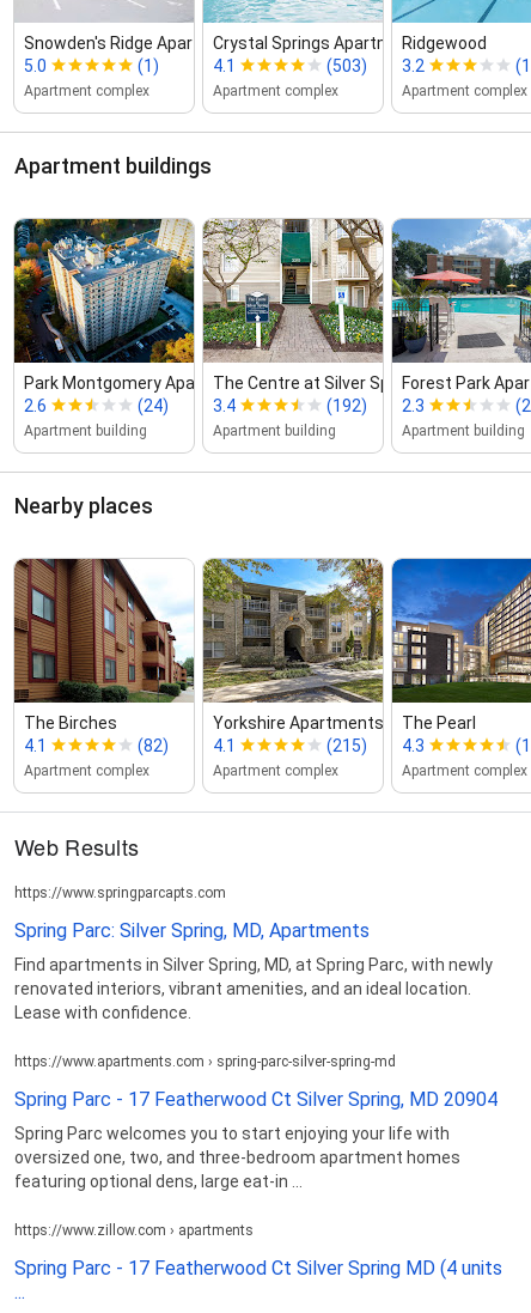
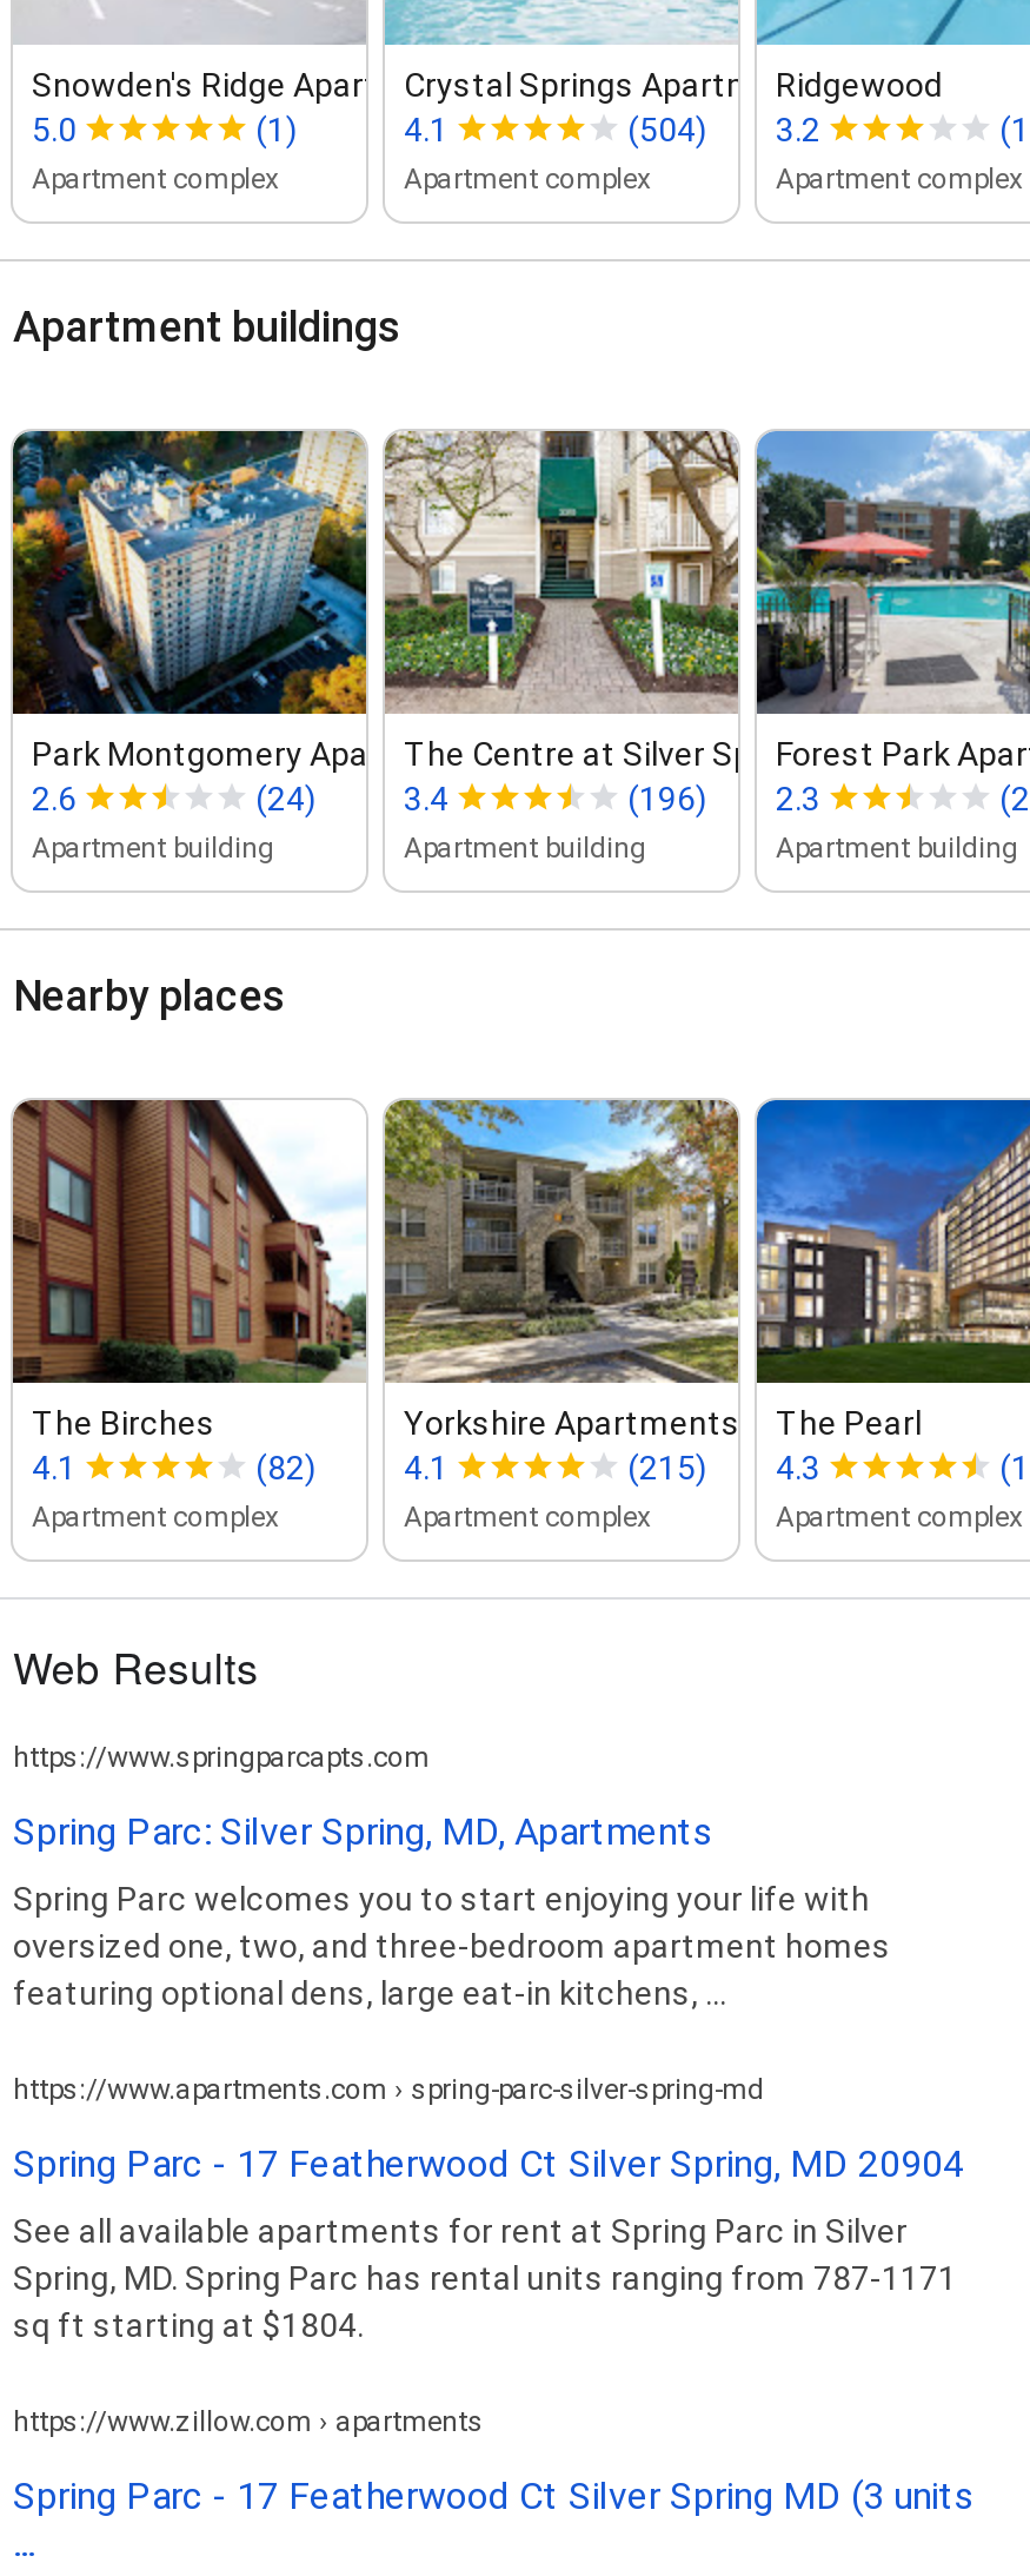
- (503) 3.2
+ (504) 3.2

- (192) 2.3
+ (196) 2.3

- Find apartments in Silver Spring, MD, at Spring Parc, with newly
- renovated interiors, vibrant amenities, and an ideal location.
- Lease with confidence.
+ featuring optional dens, large eat-in kitchens, ...

moved up: Spring Parc welcomes you to start enjoying your life with | oversized one, two, and three-bedroom apartment homes

- featuring optional dens, large eat-in ...
+ See all available apartments for rent at Spring Parc in Silver
+ Spring, MD. Spring Parc has rental units ranging from 787-1171
+ sq ft starting at $1804.

- Spring Parc - 17 Featherwood Ct Silver Spring MD (4 units
+ Spring Parc - 17 Featherwood Ct Silver Spring MD (3 units
